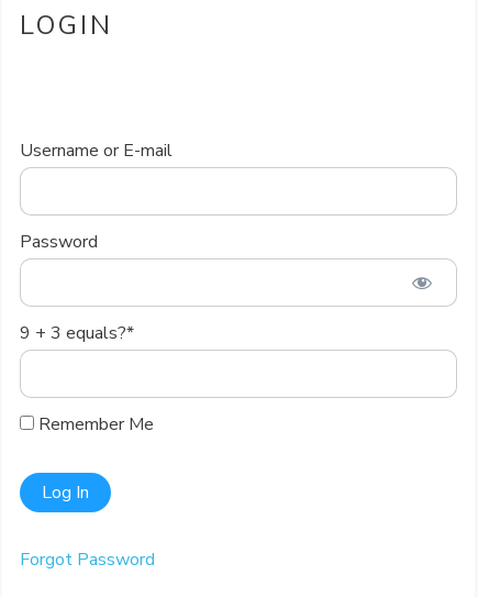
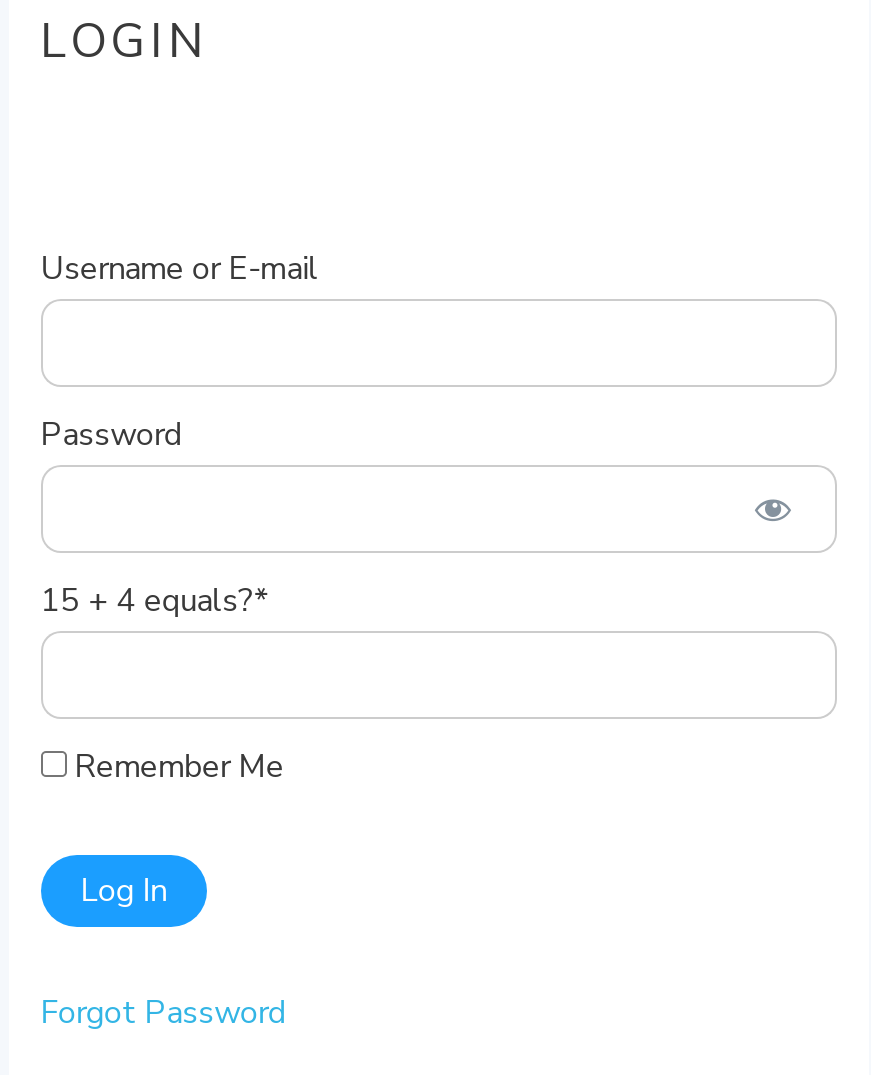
- 9 + 3 equals?*
+ 15 + 4 equals?*
